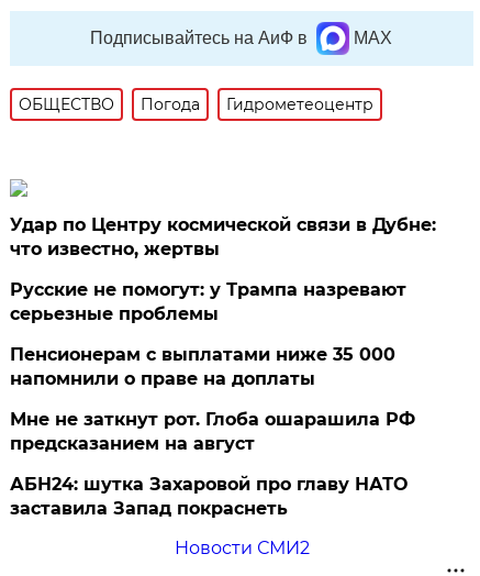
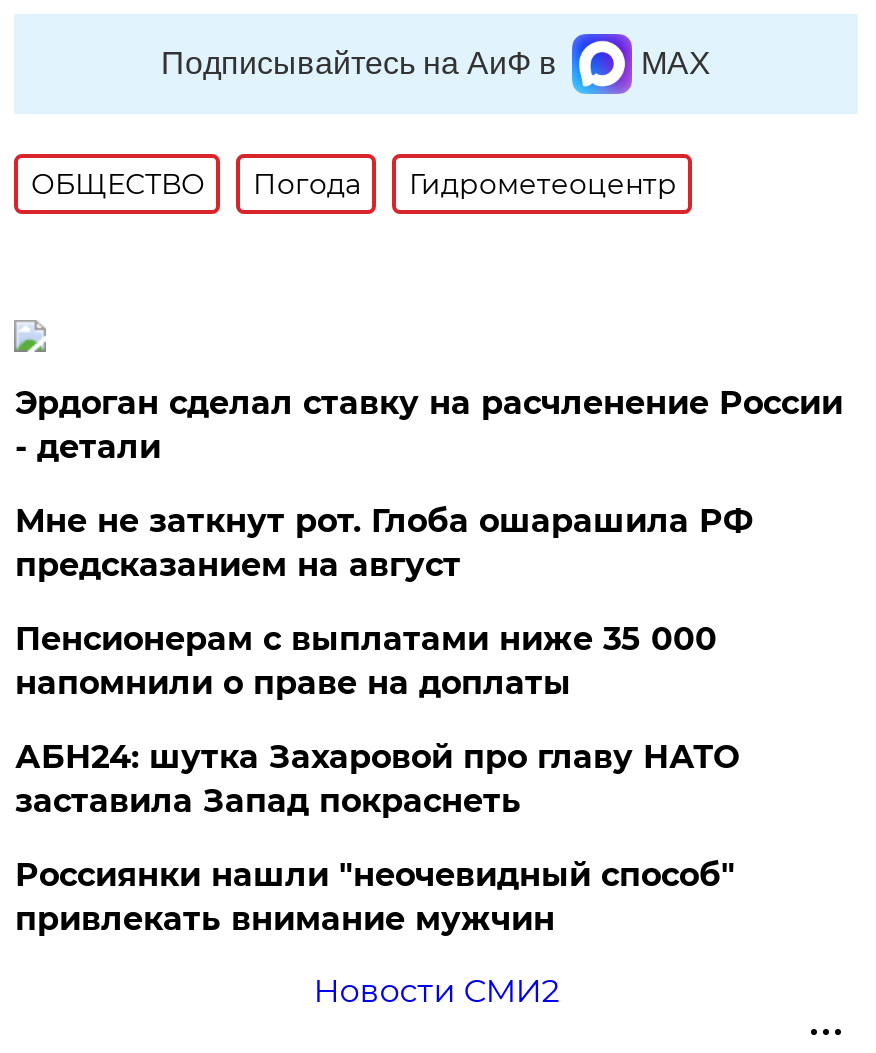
- Удар по Центру космической связи в Дубне:
- что известно, жертвы
+ Эрдоган сделал ставку на расчленение России
+ - детали

- Русские не помогут: у Трампа назревают
- серьезные проблемы

moved up: Мне не заткнут рот. Глоба ошарашила РФ | предсказанием на август

moved up: АБН24: шутка Захаровой про главу НАТО | заставила Запад покраснеть

+ Россиянки нашли "неочевидный способ"
+ привлекать внимание мужчин
